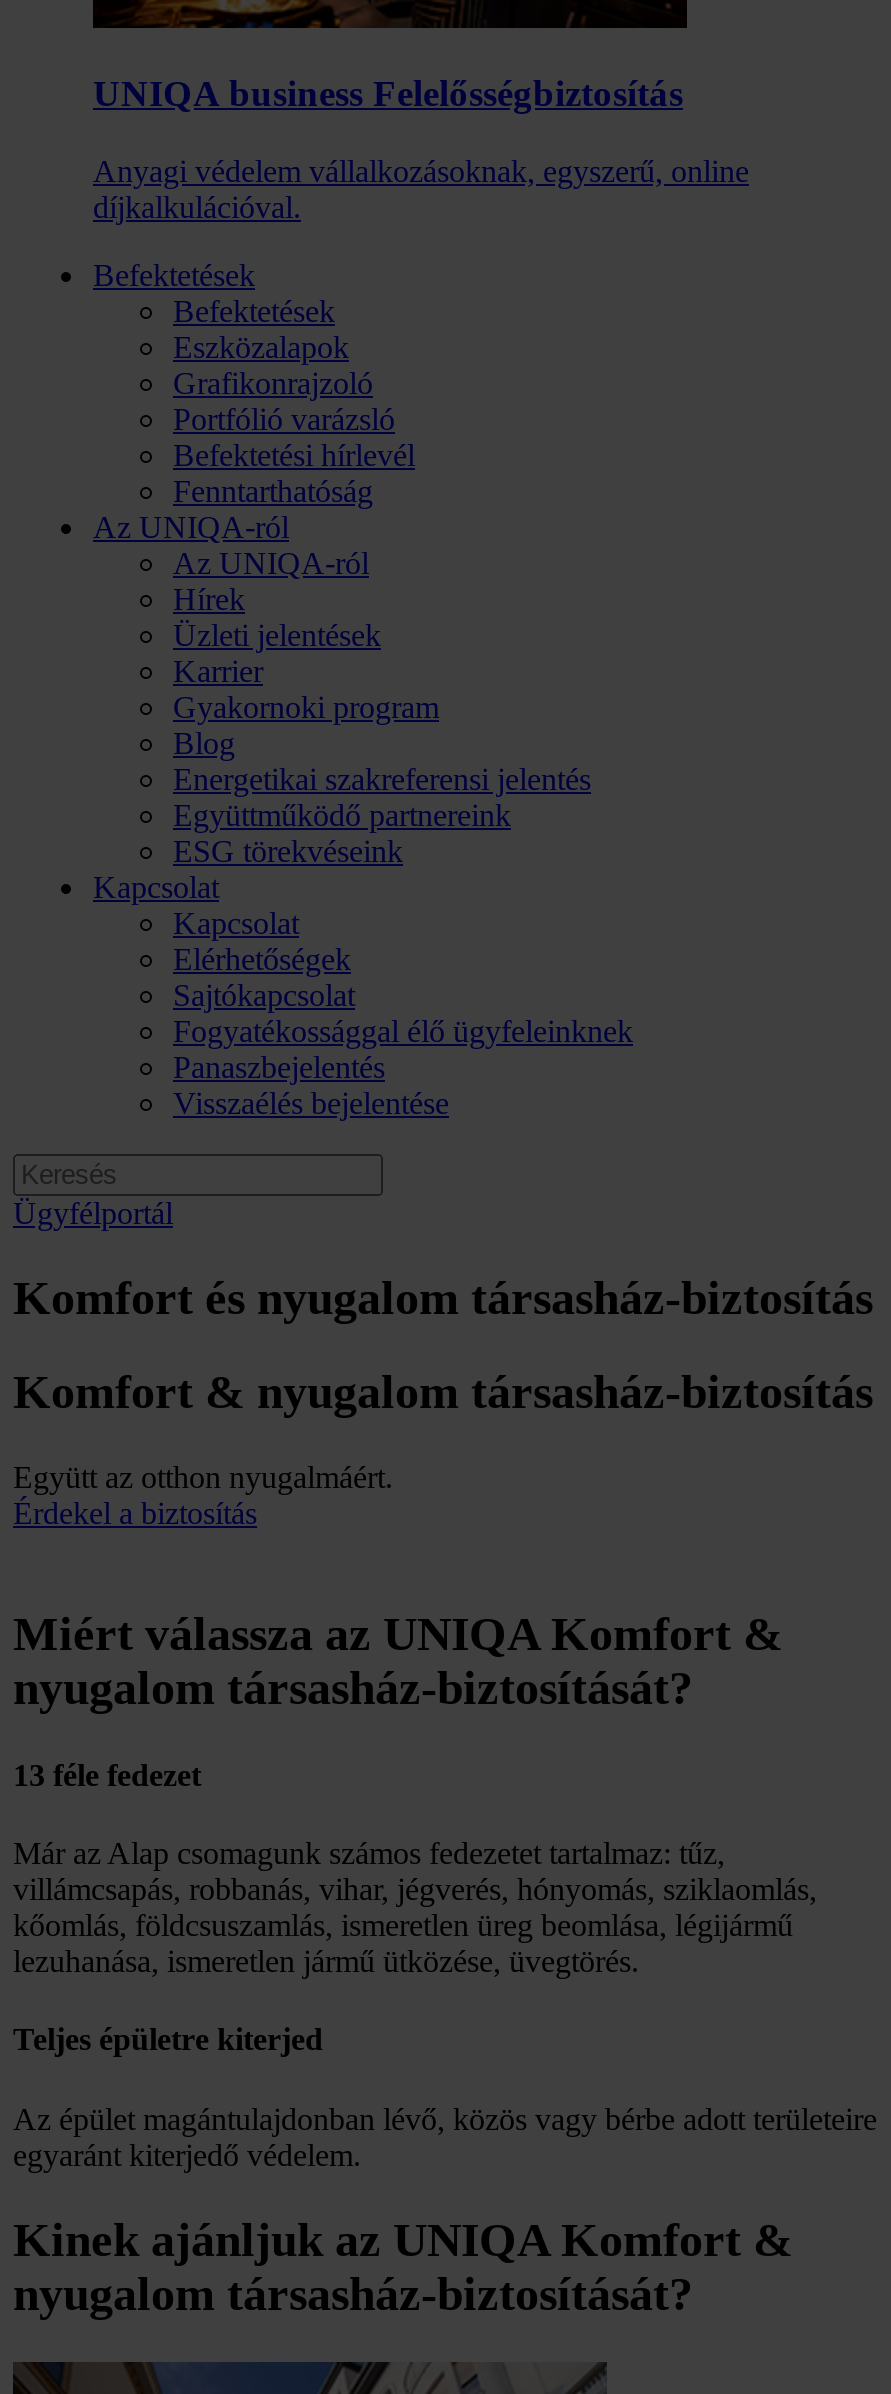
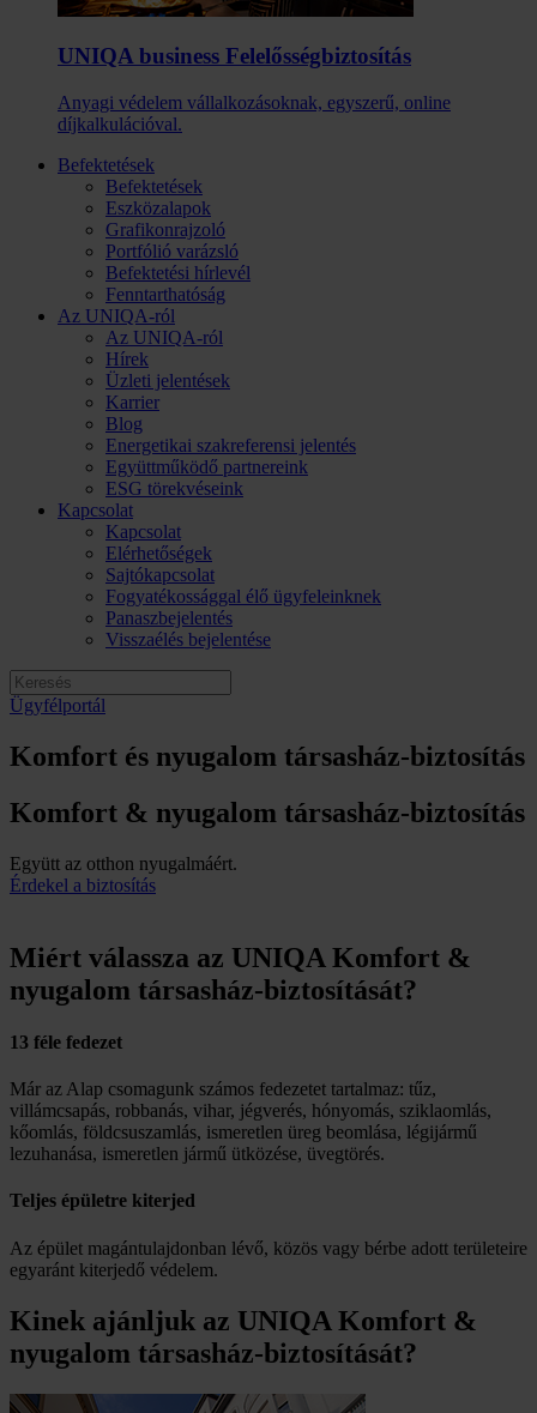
- Gyakornoki program
